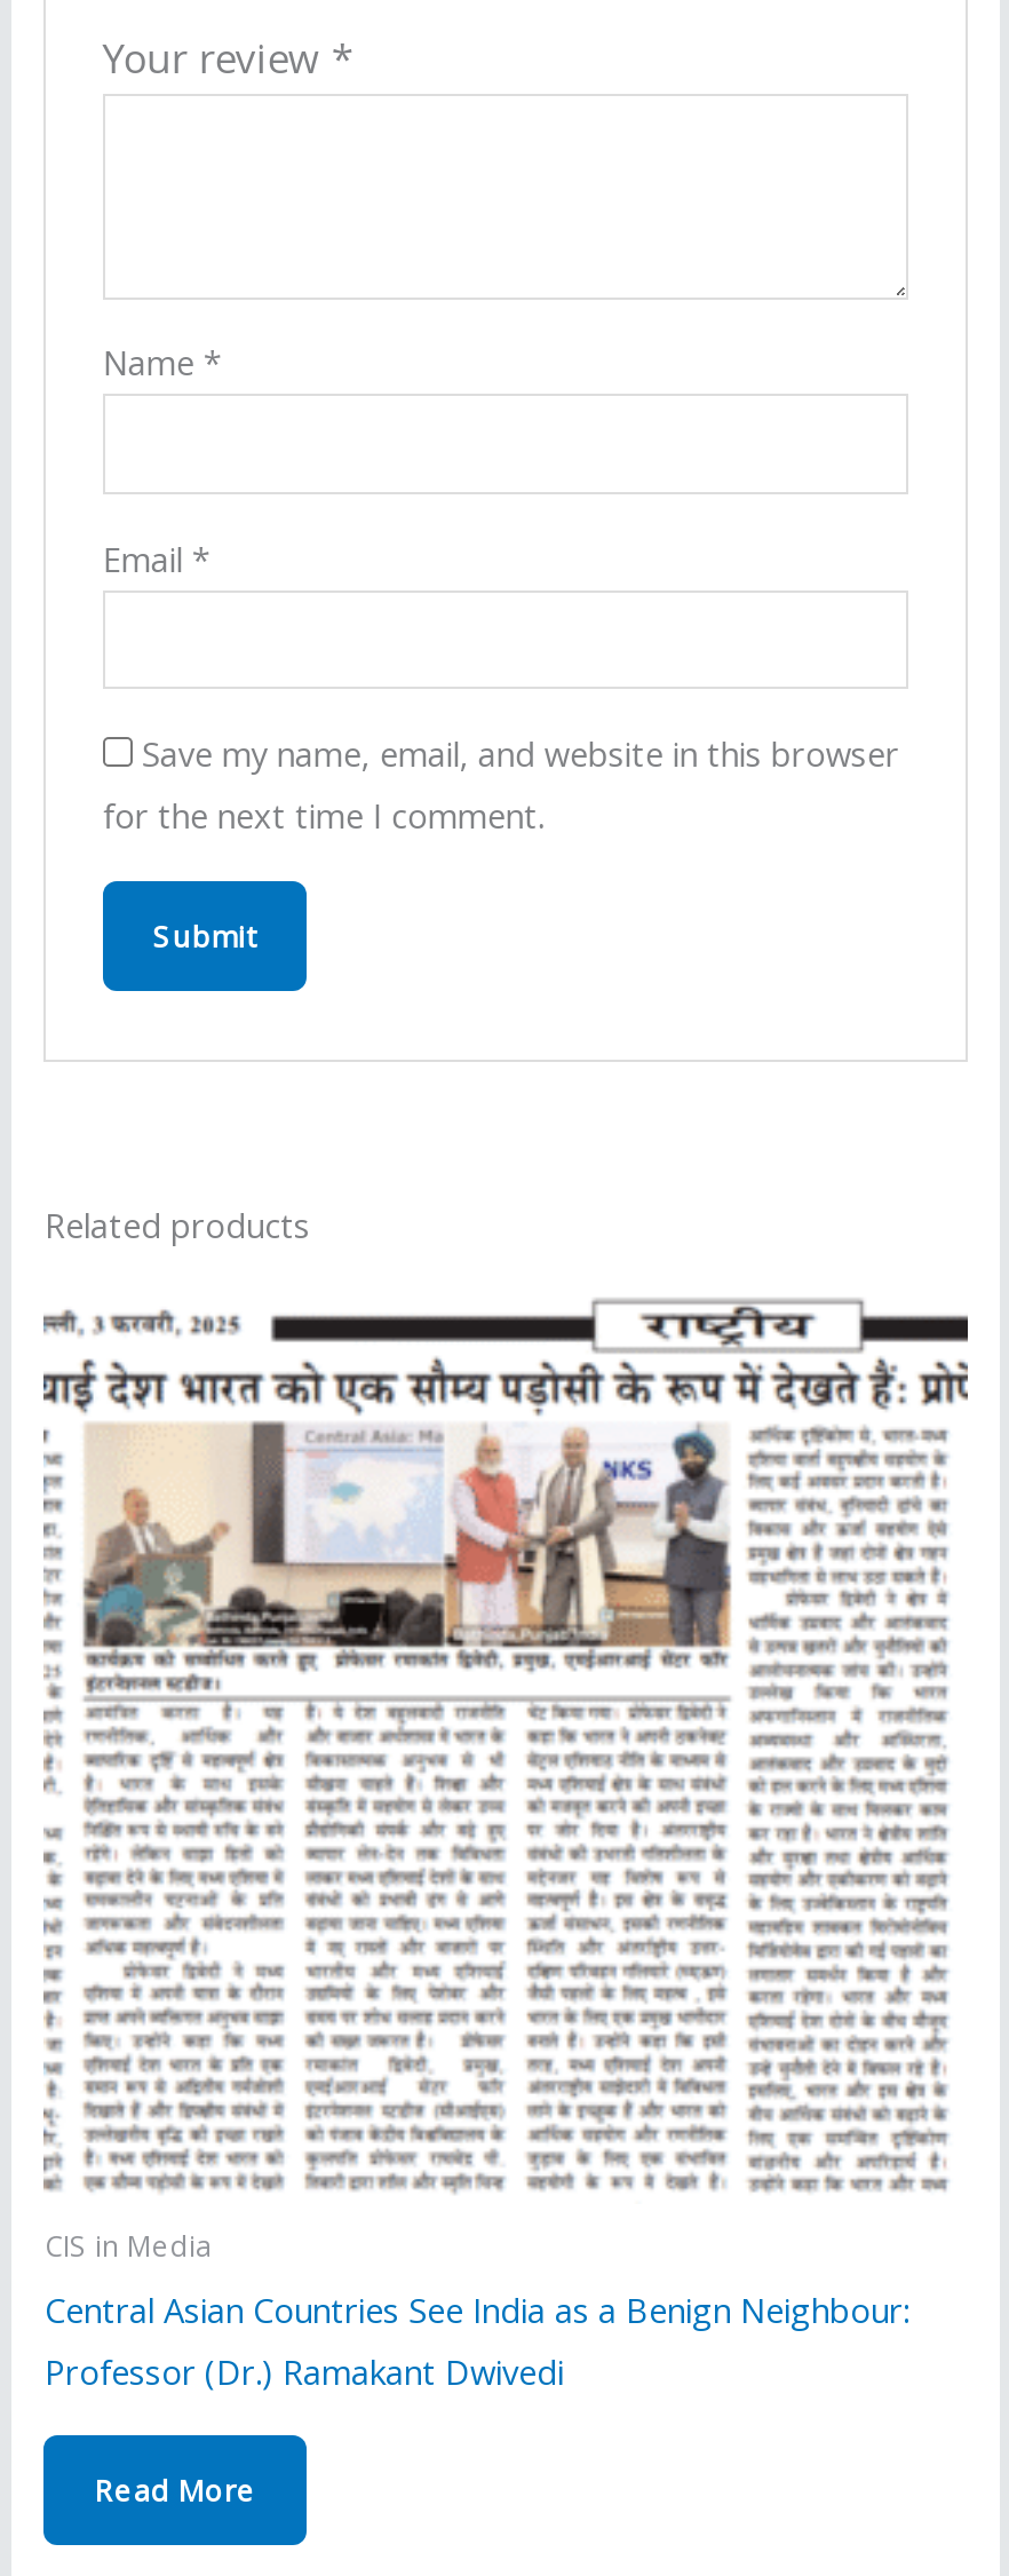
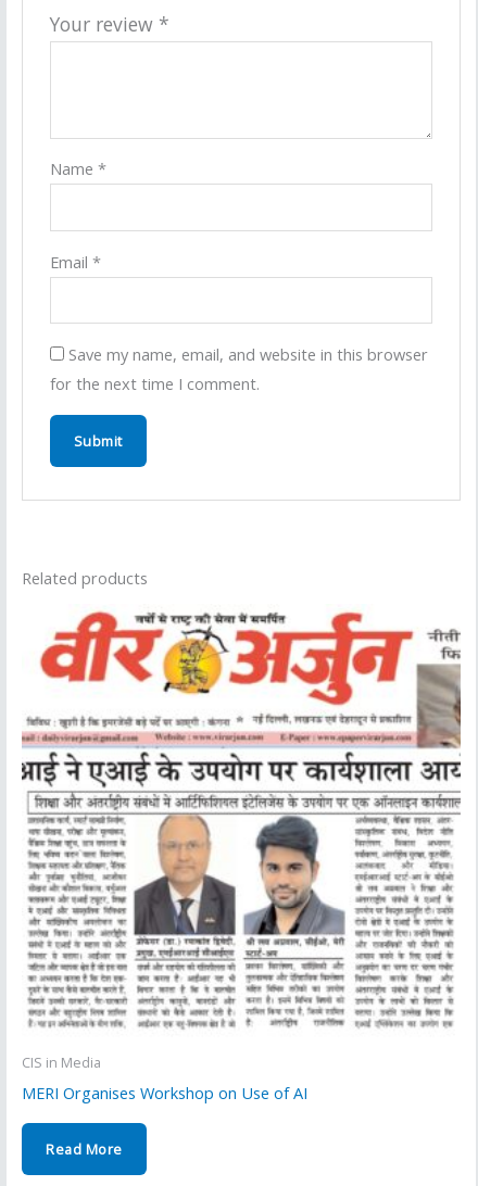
- [image]
+ [image]

- Central Asian Countries See India as a Benign Neighbour:
- Professor (Dr.) Ramakant Dwivedi
+ MERI Organises Workshop on Use of AI
